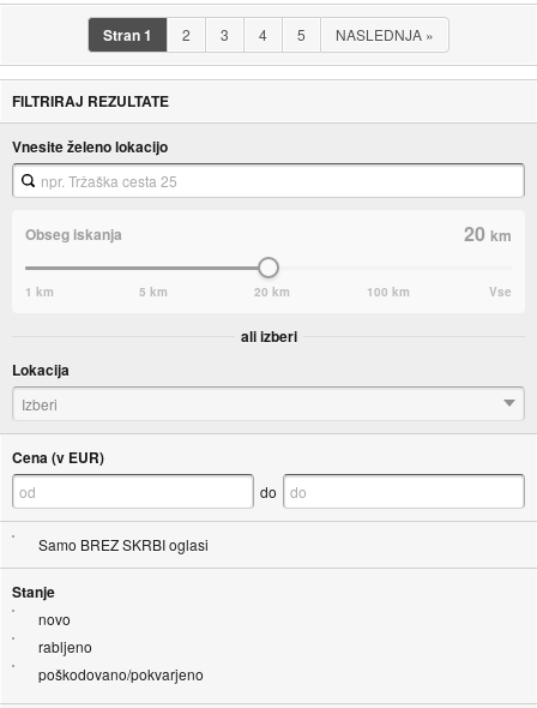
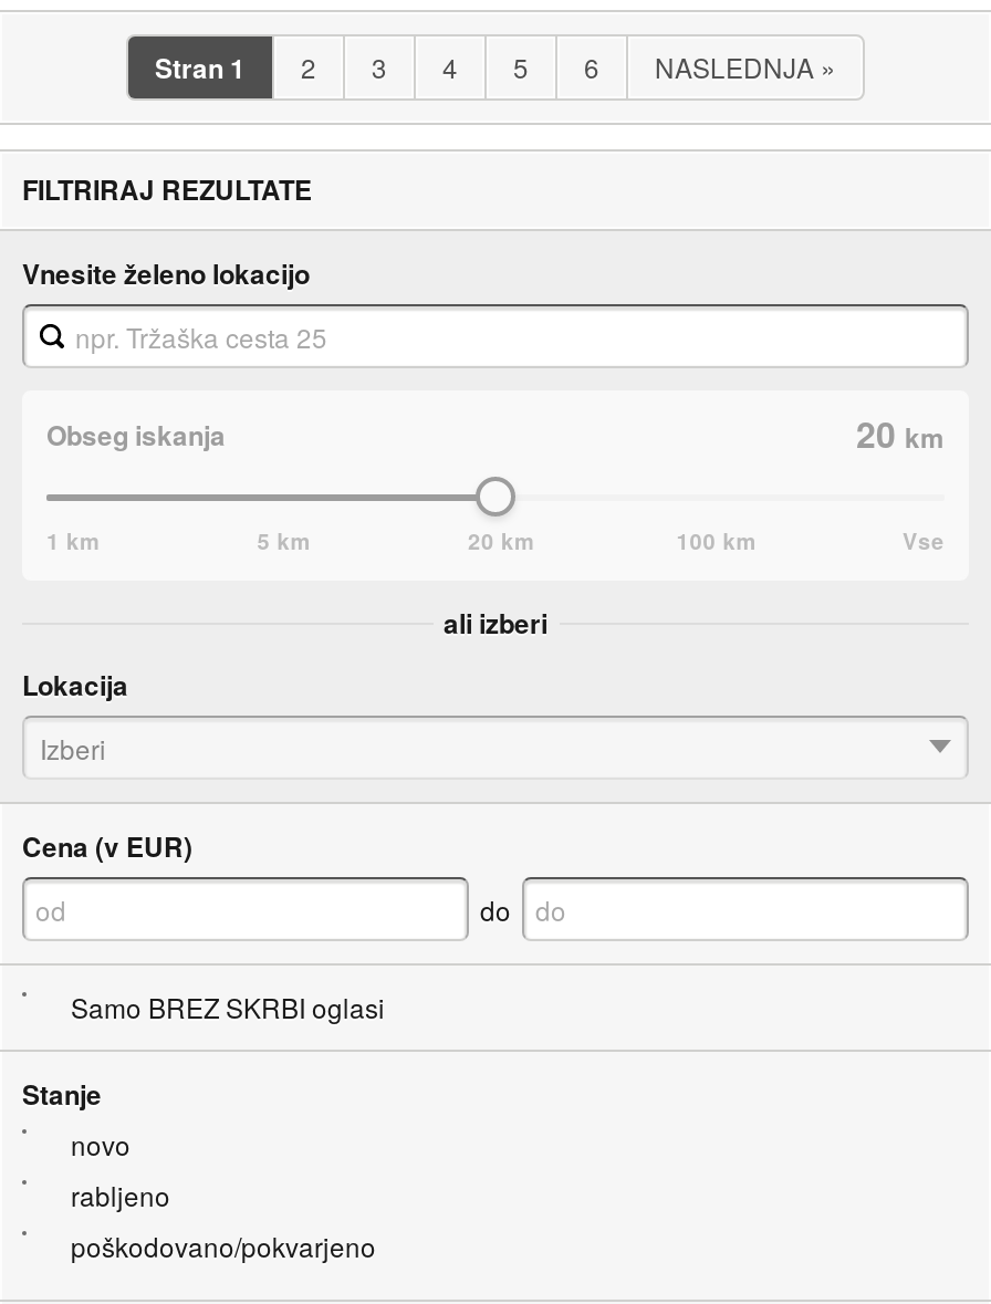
+ 6
